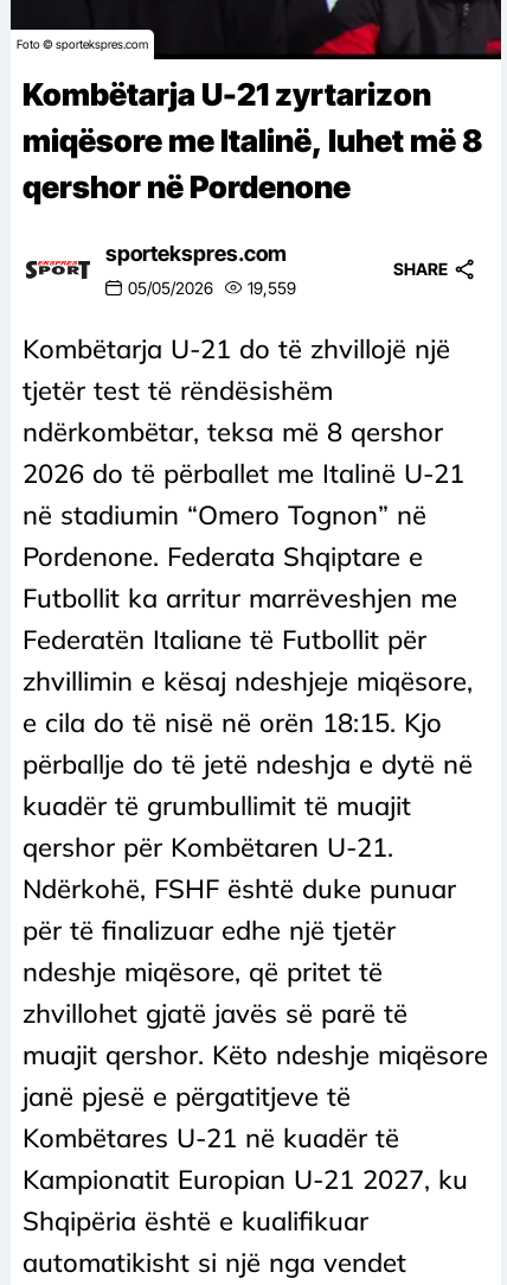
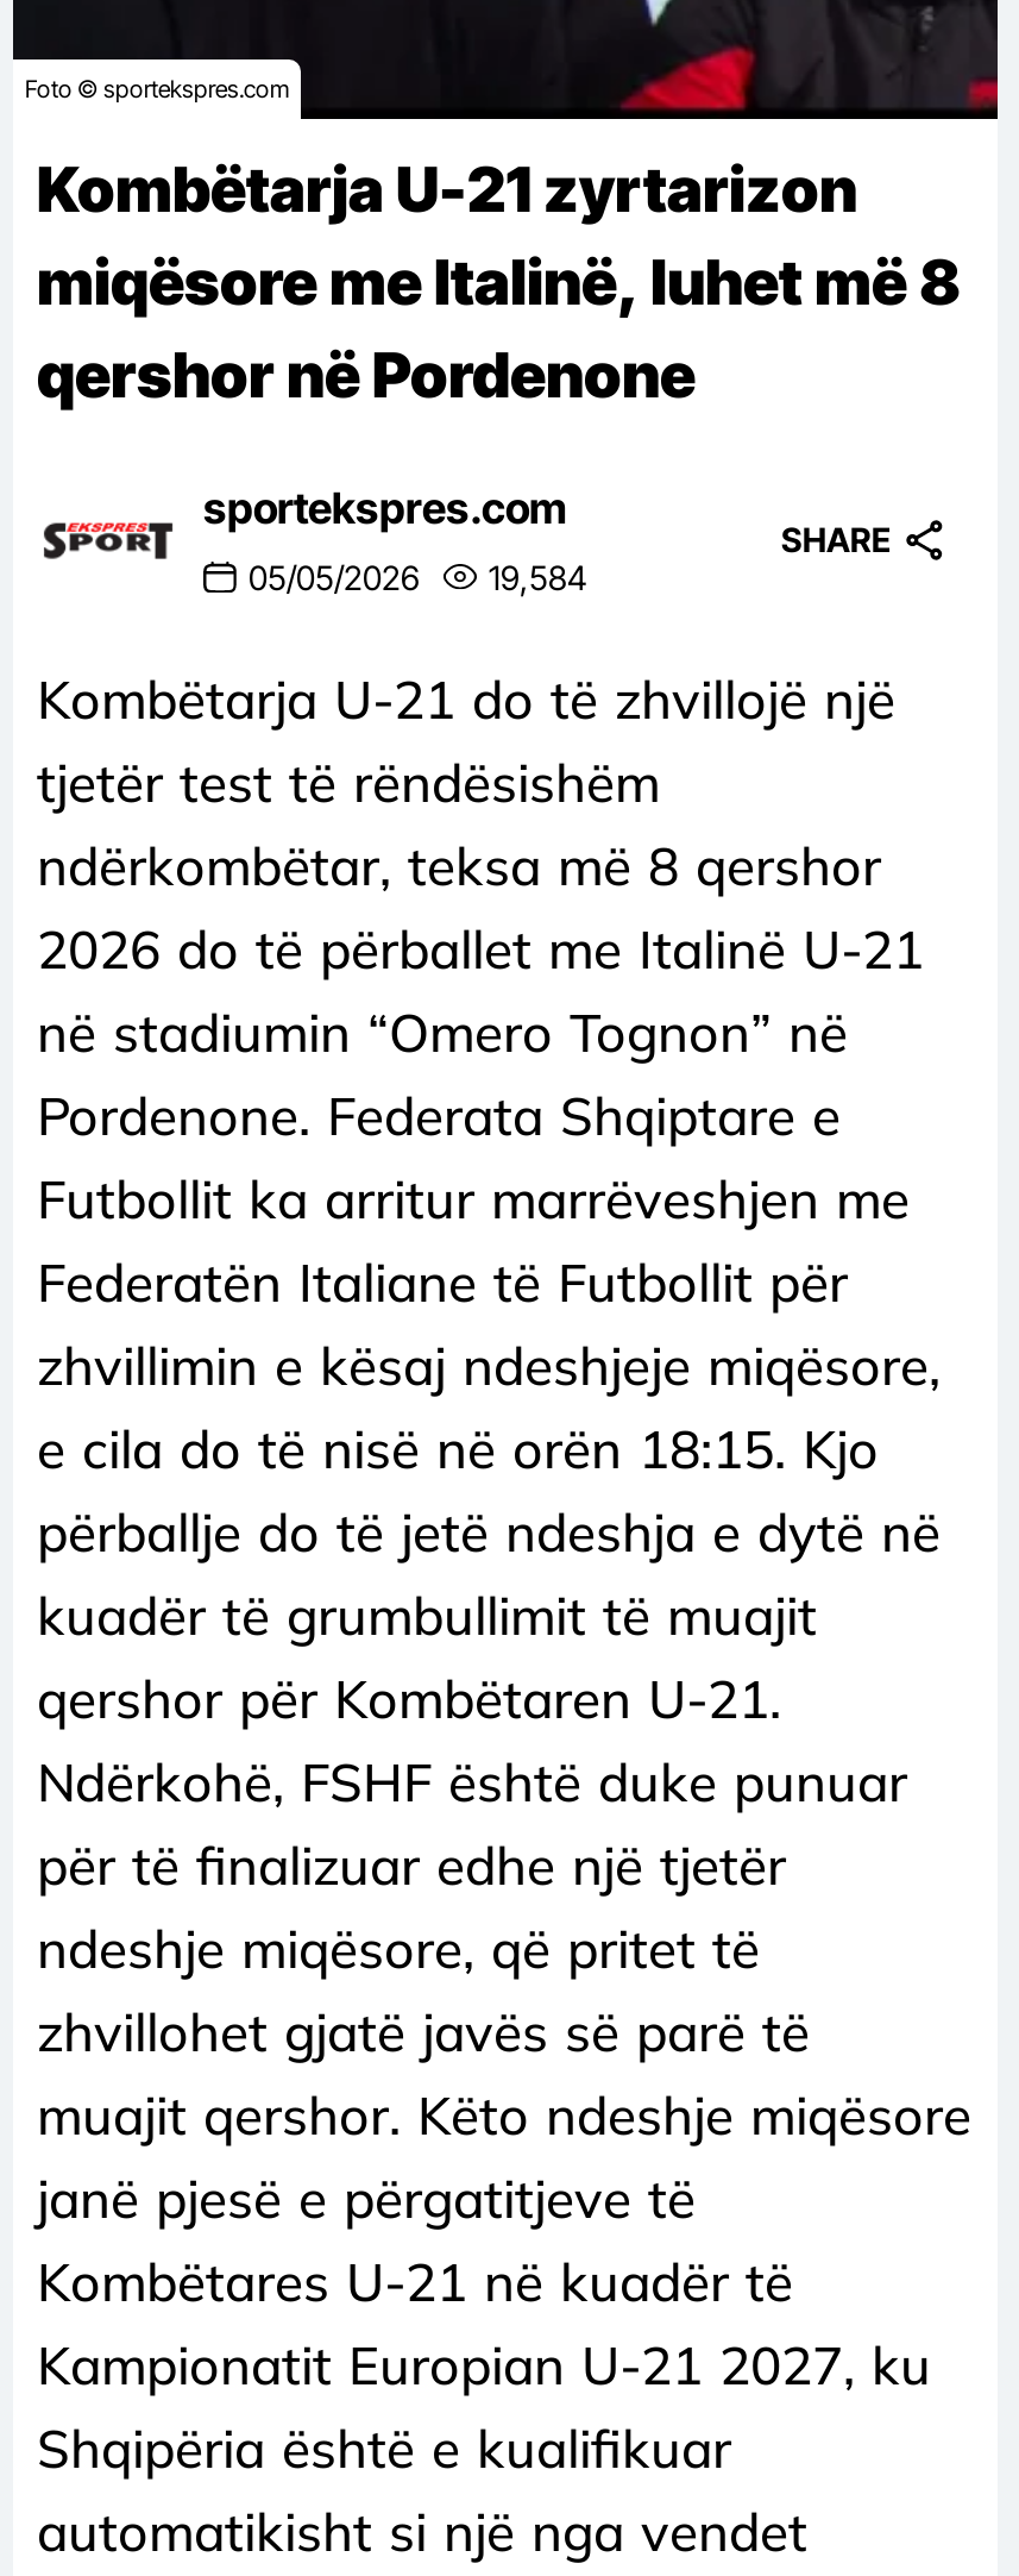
- 05/05/2026 19,559
+ 05/05/2026 19,584
